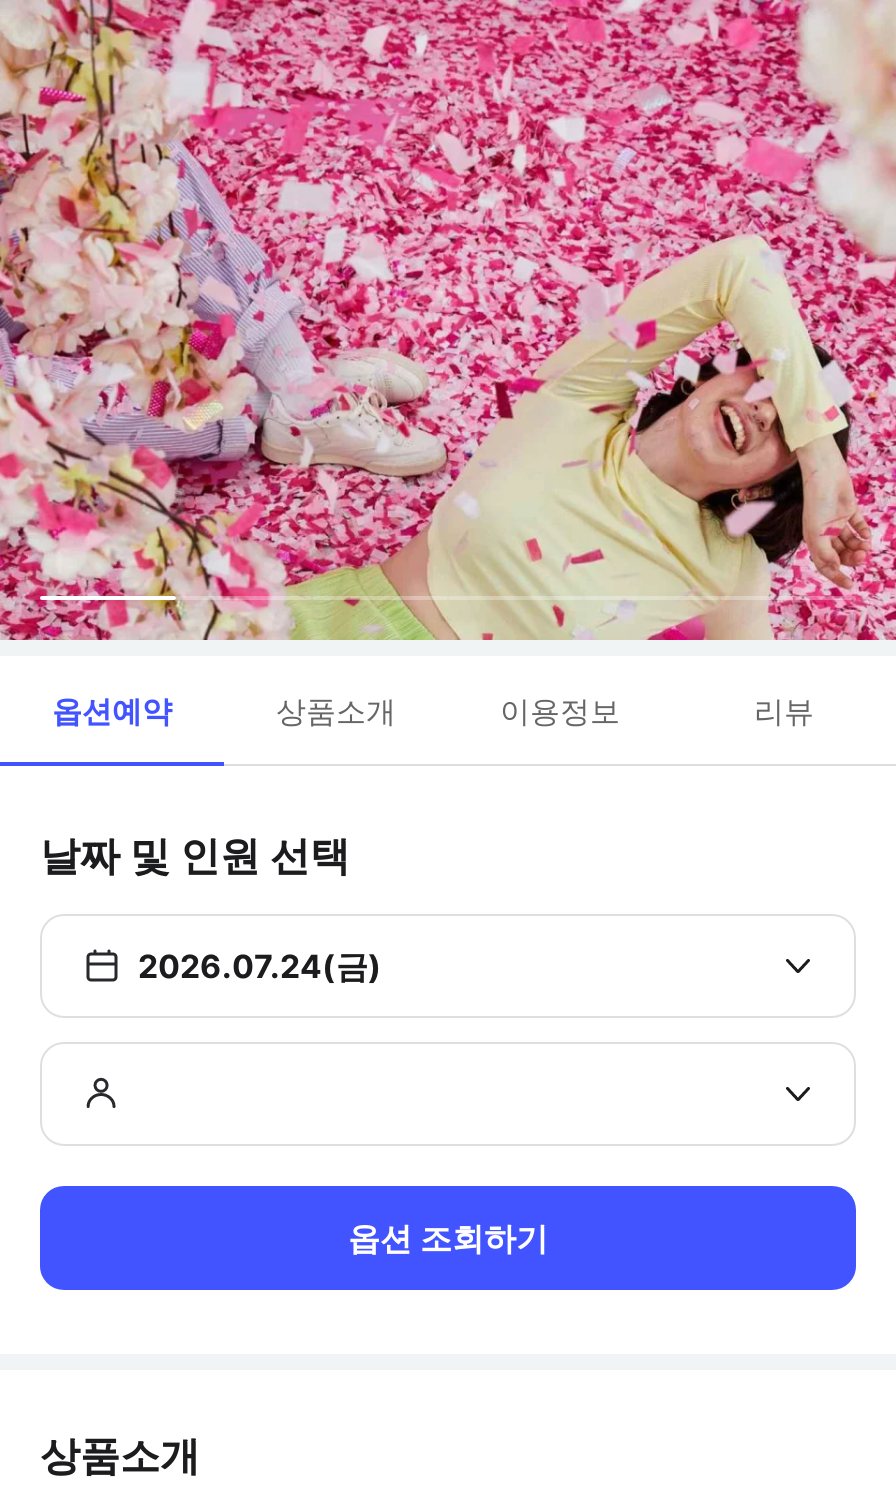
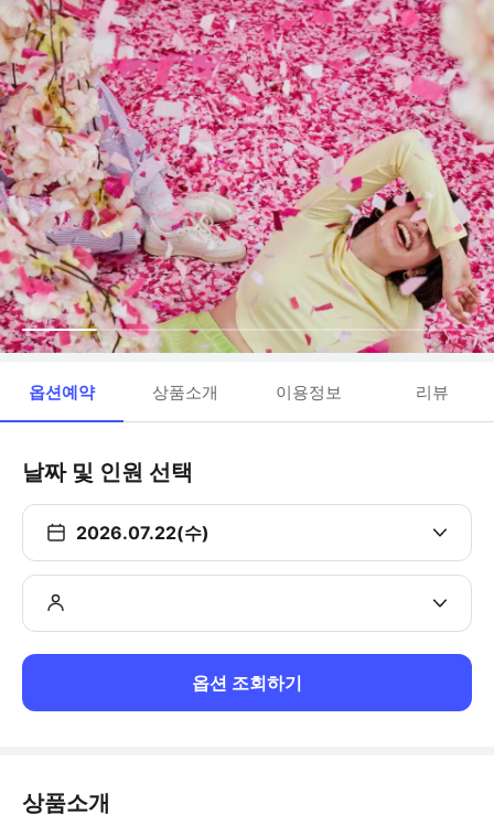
- 2026.07.24(금)
+ 2026.07.22(수)
